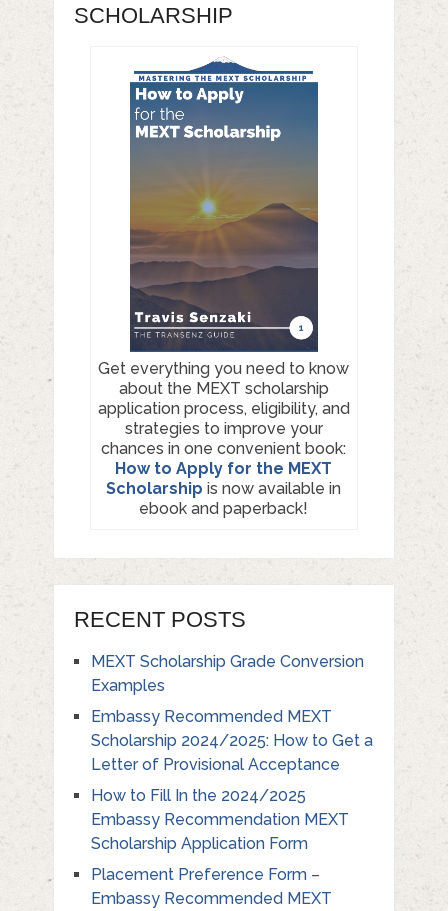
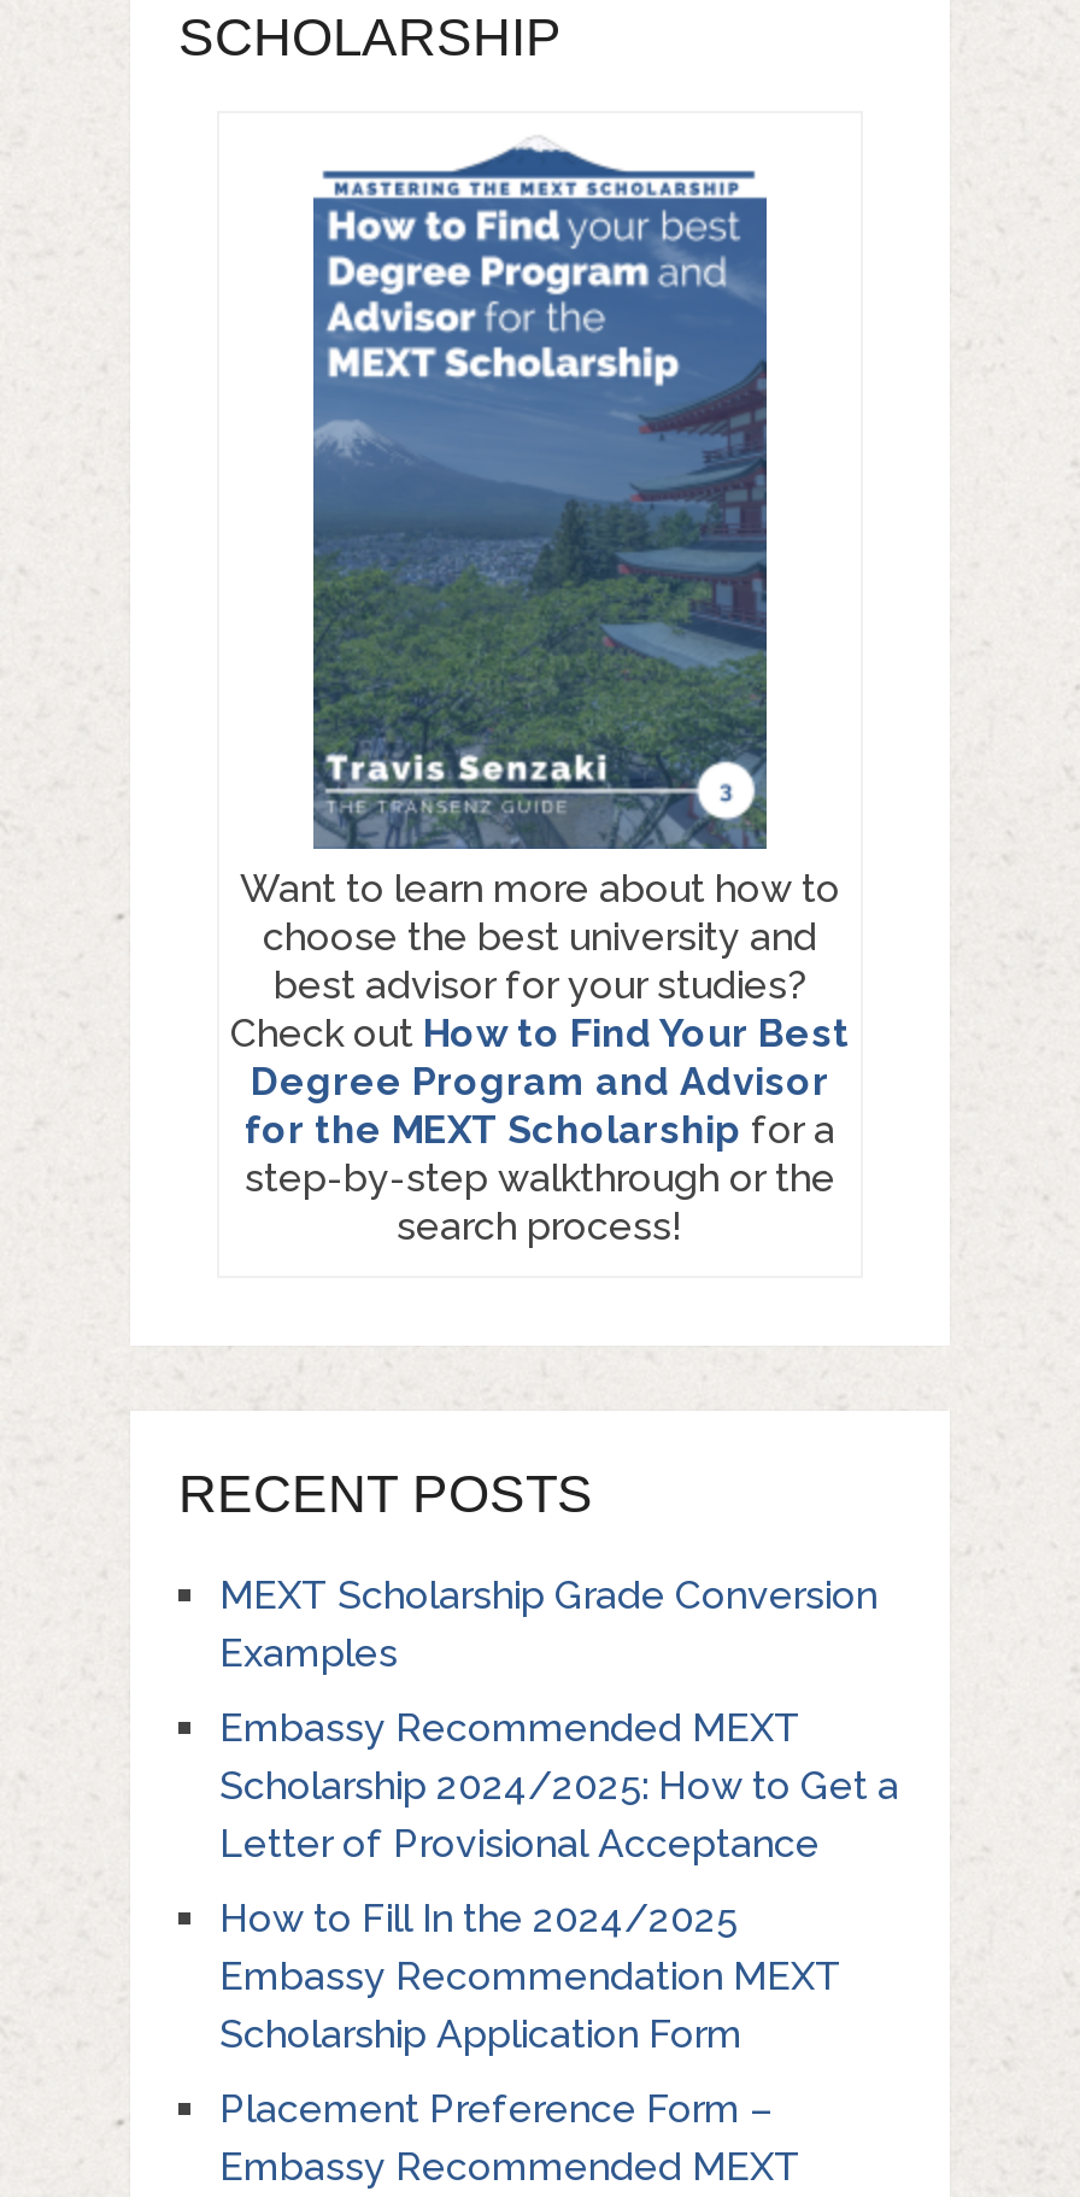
- [image]
- Get everything you need to know
- about the MEXT scholarship
- application process, eligibility, and
- strategies to improve your
- chances in one convenient book:
- How to Apply for the MEXT
- Scholarship is now available in
- ebook and paperback!
+ [image]
+ Want to learn more about how to
+ choose the best university and
+ best advisor for your studies?
+ Check out How to Find Your Best
+ Degree Program and Advisor
+ for the MEXT Scholarship for a
+ step-by-step walkthrough or the
+ search process!
